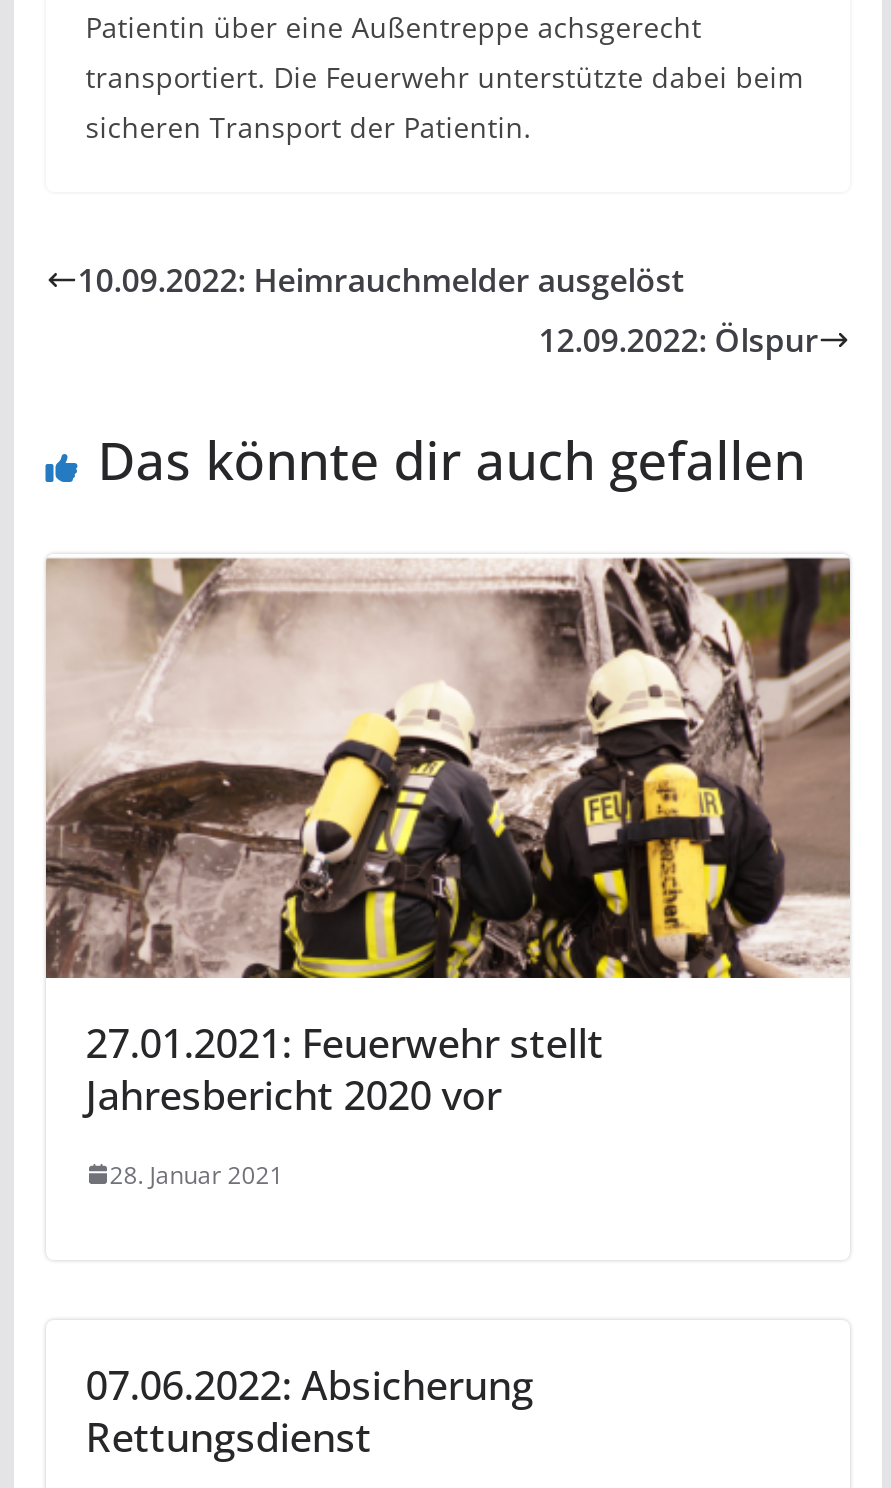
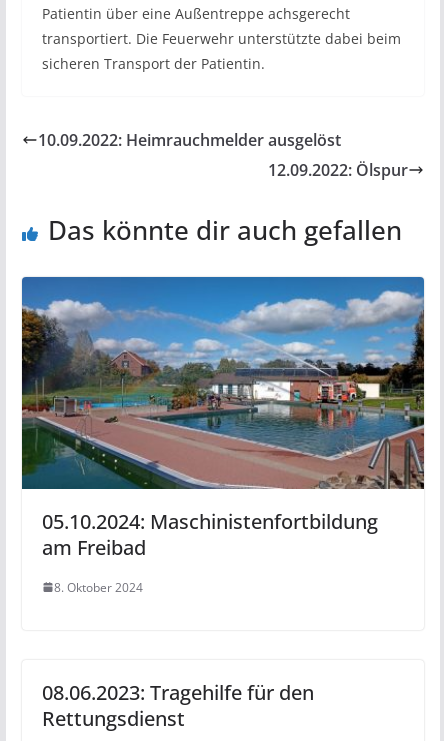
- [image]
- 27.01.2021: Feuerwehr stellt
- Jahresbericht 2020 vor
+ [image]
+ 05.10.2024: Maschinistenfortbildung
+ am Freibad

- 28. Januar 2021
+ 8. Oktober 2024

- 07.06.2022: Absicherung
+ 08.06.2023: Tragehilfe für den
